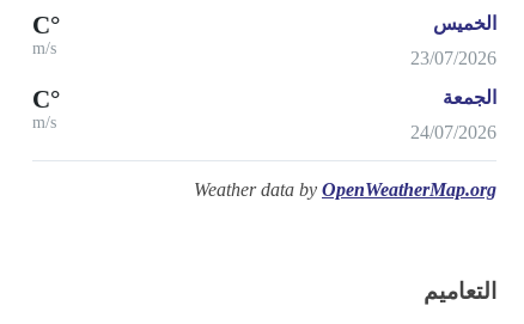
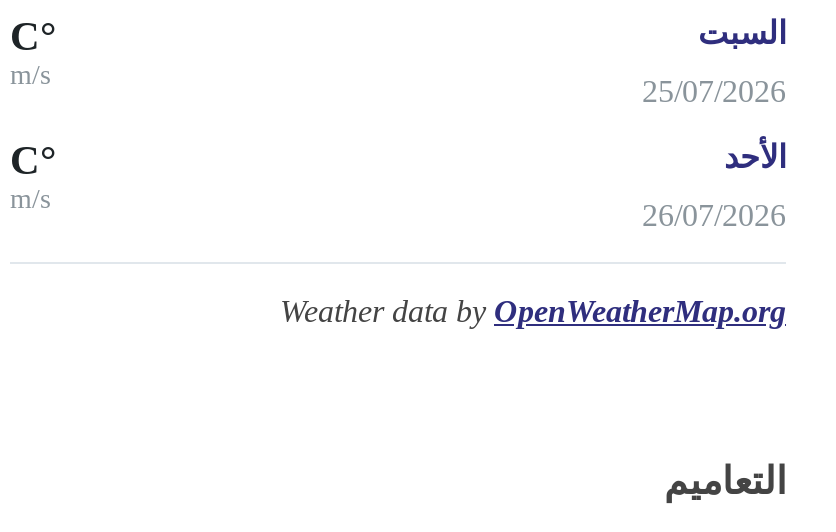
- الخميس
+ السبت

- 23/07/2026
+ 25/07/2026

- الجمعة
+ الأحد

- 24/07/2026
+ 26/07/2026
